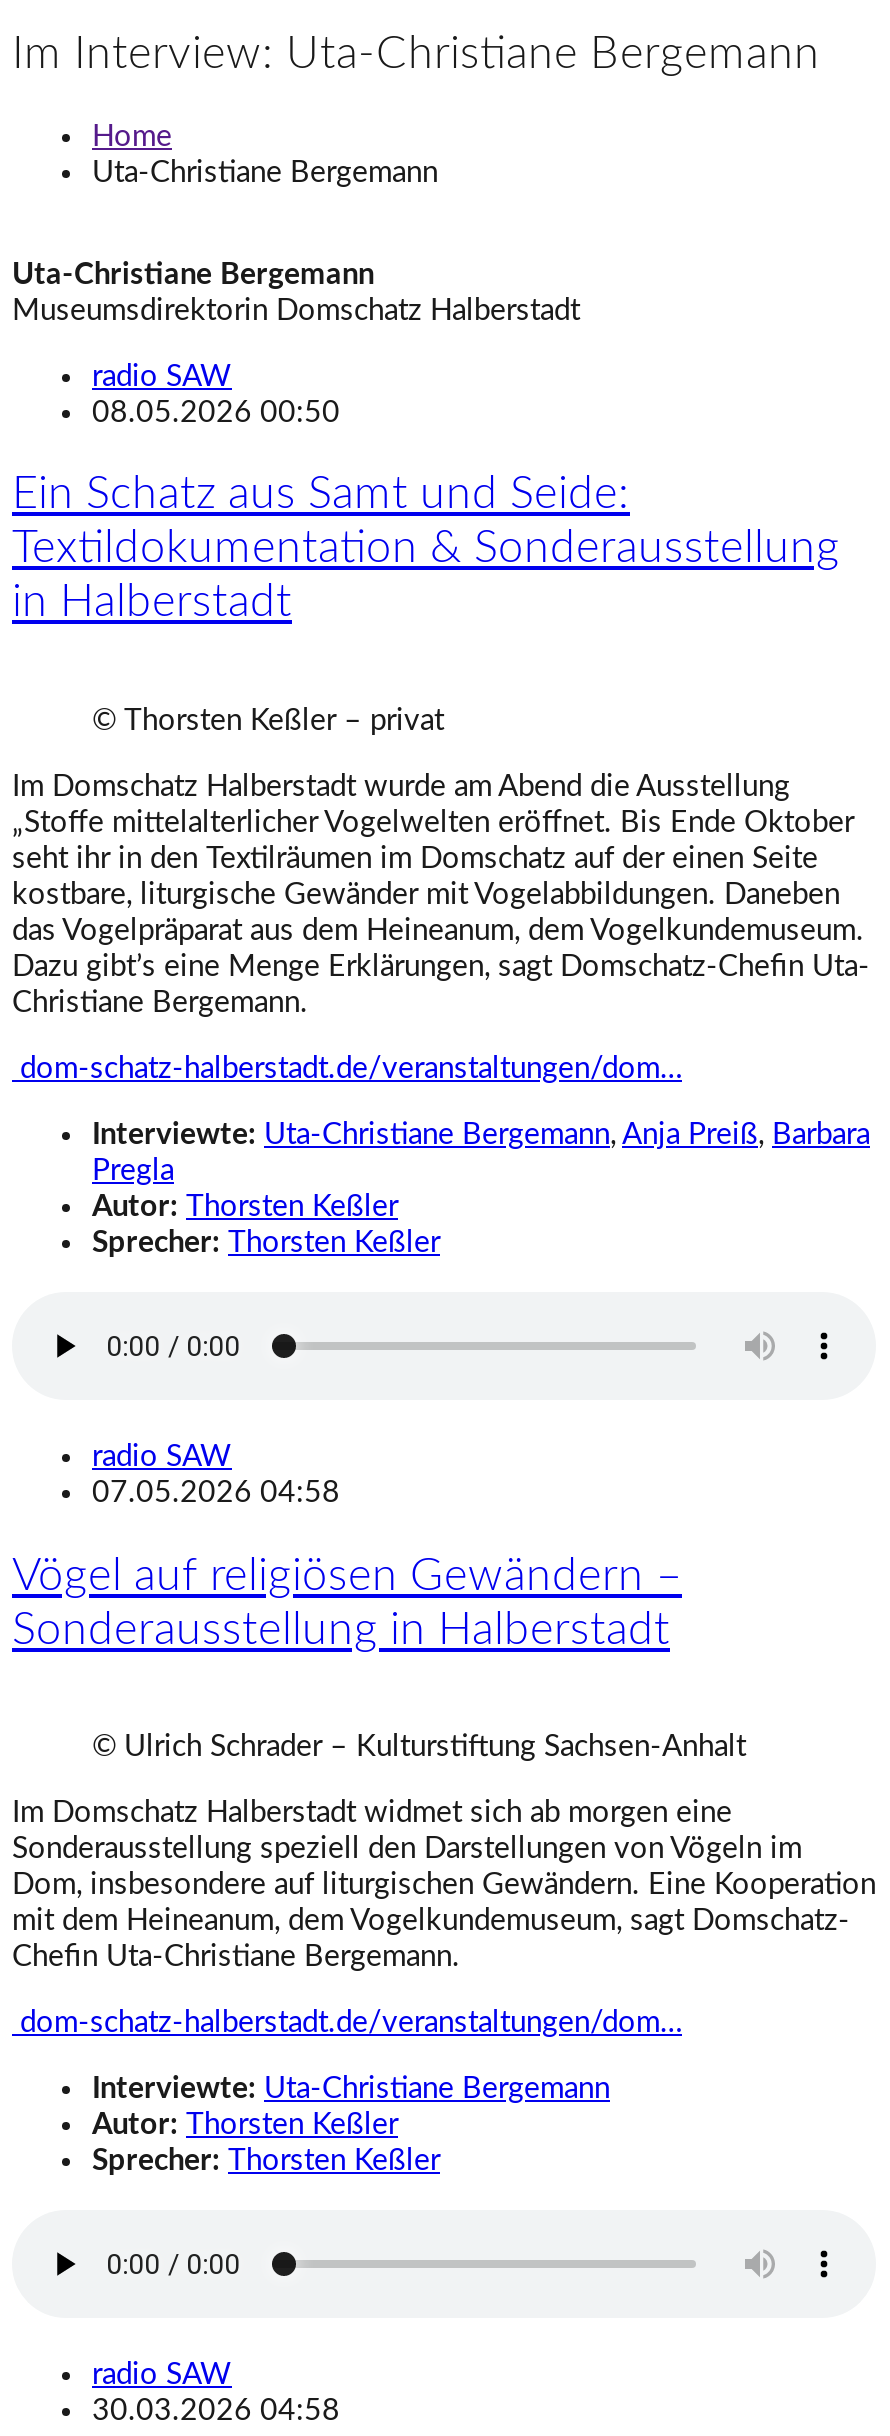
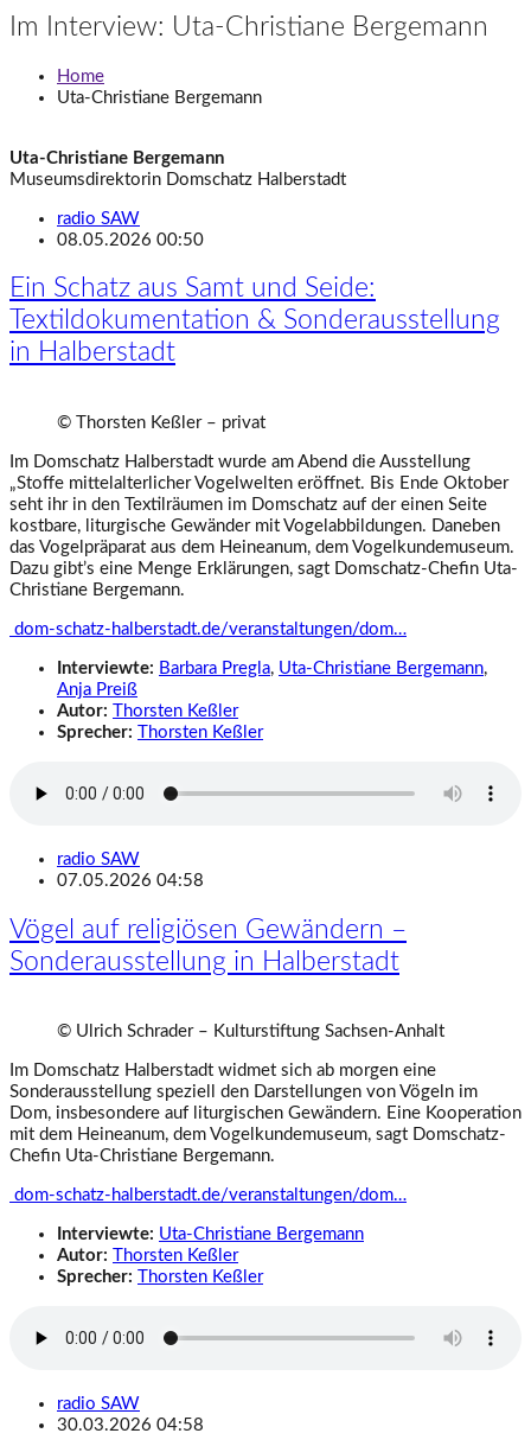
- Interviewte: Uta-Christiane Bergemann, Anja Preiß, Barbara
- Pregla
+ Interviewte: Barbara Pregla, Uta-Christiane Bergemann,
+ Anja Preiß
